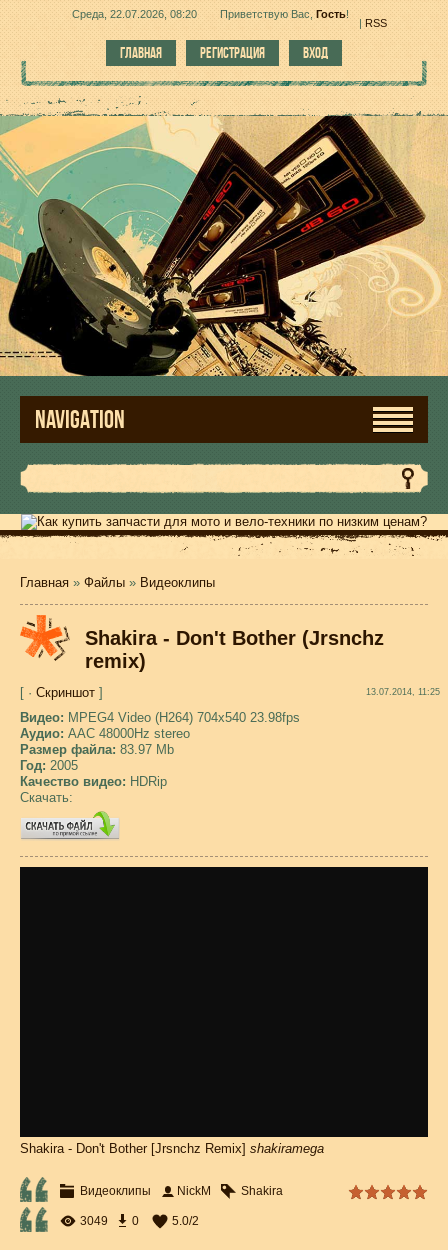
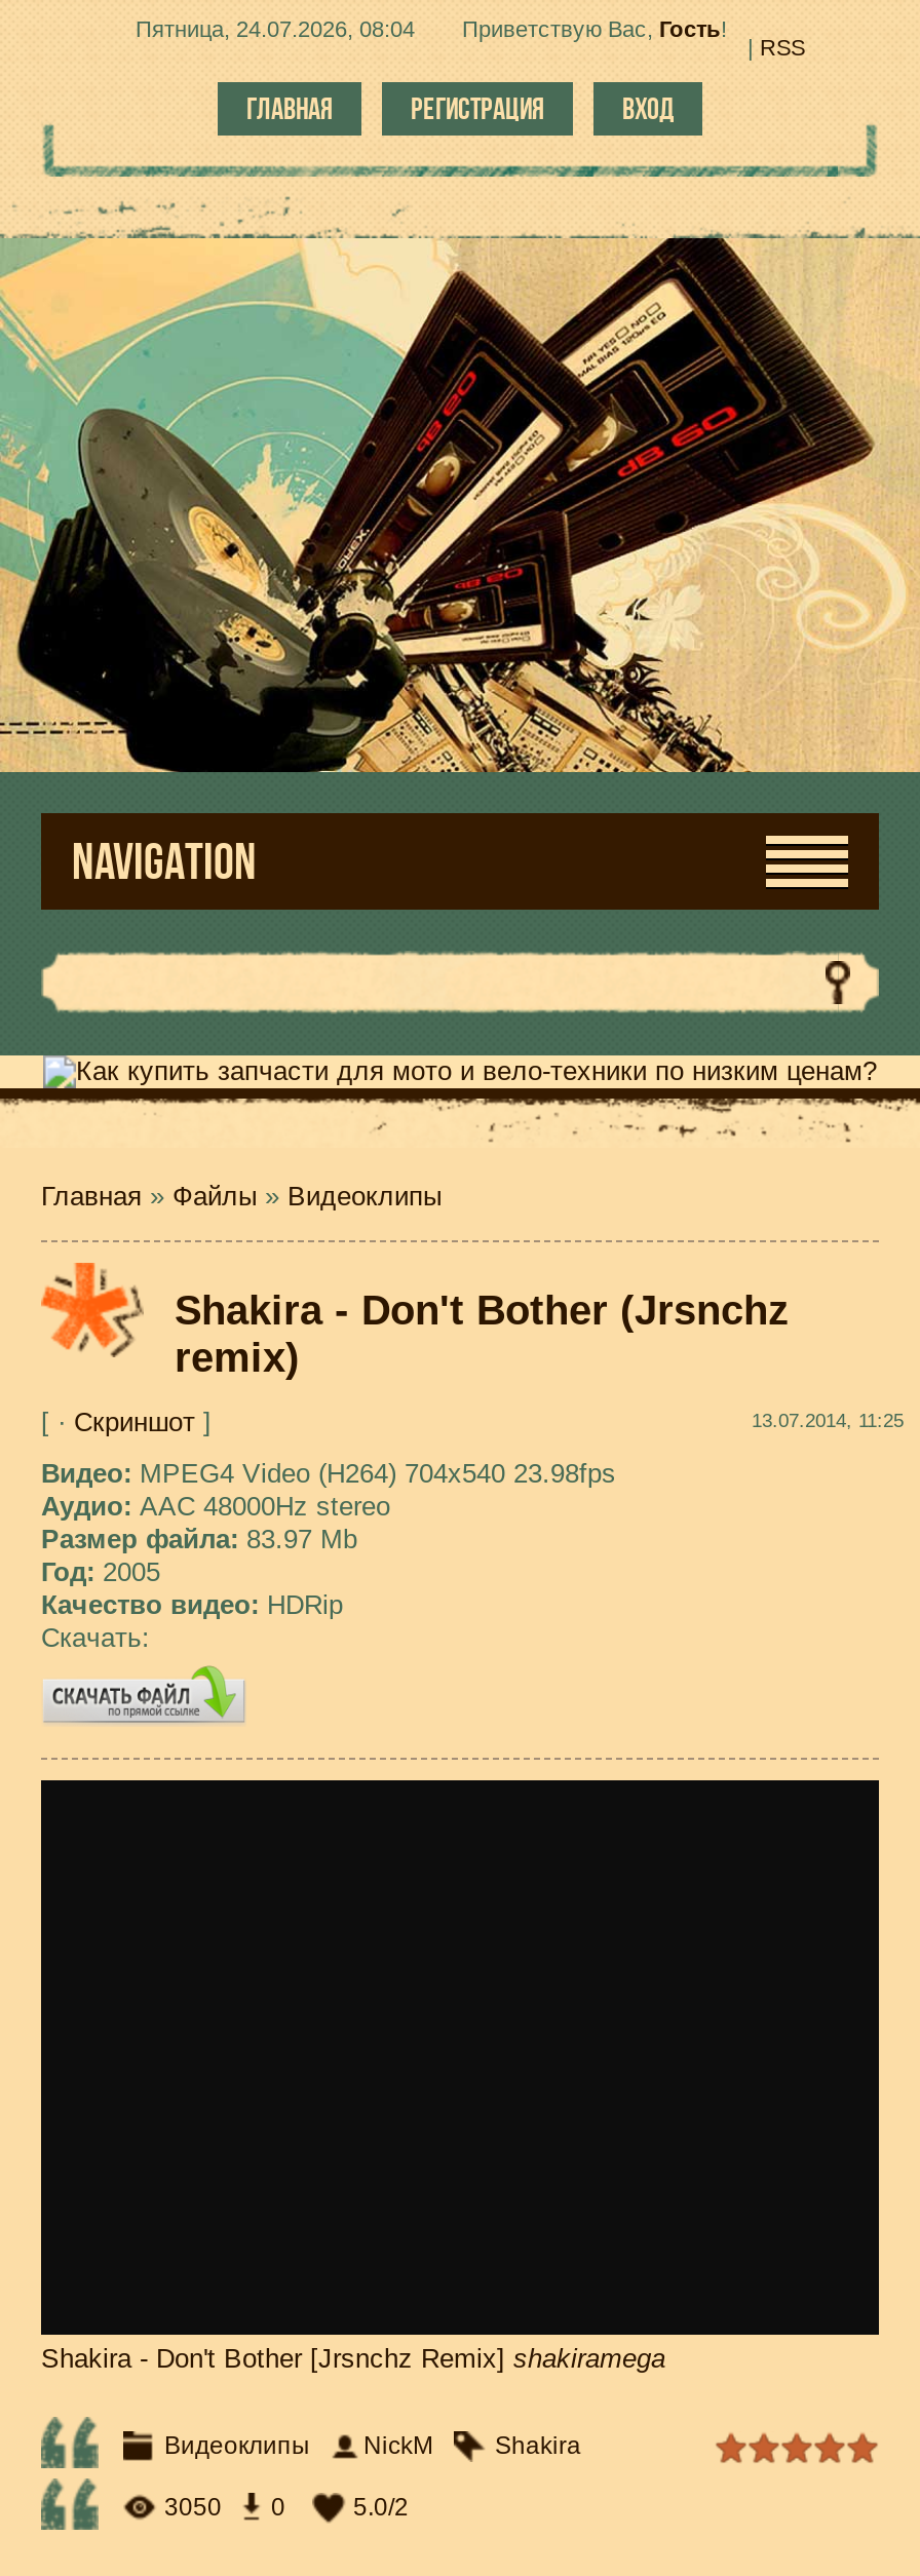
- Среда, 22.07.2026, 08:20 Приветствую Вас, Гость!
+ Пятница, 24.07.2026, 08:04 Приветствую Вас, Гость!

- 3049 0
+ 3050 0
